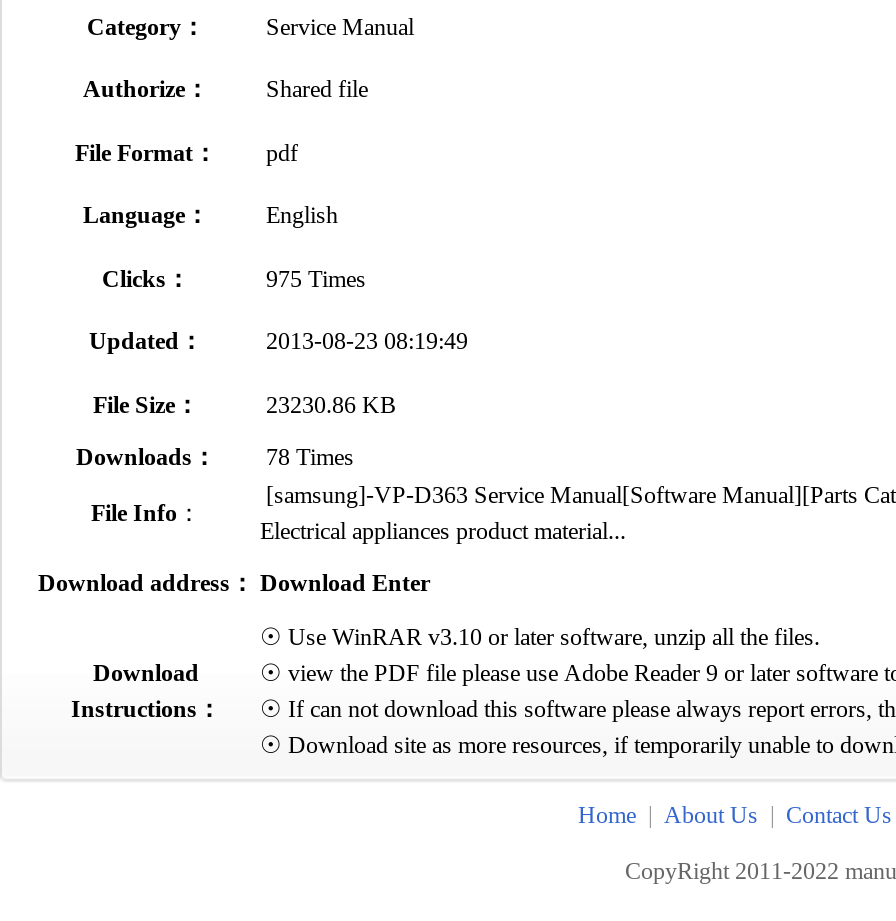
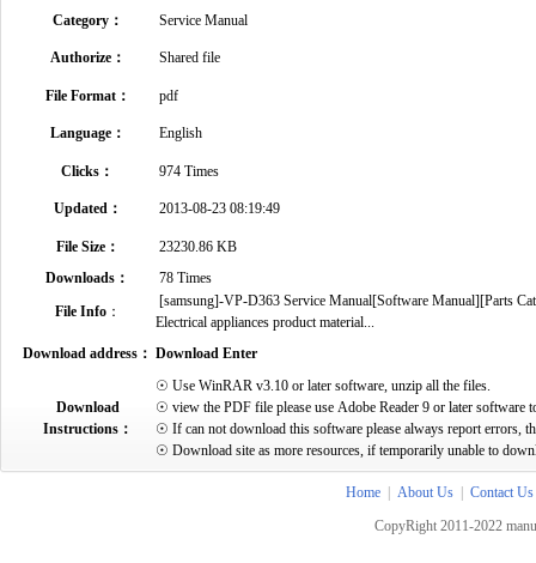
- 975 Times
+ 974 Times
